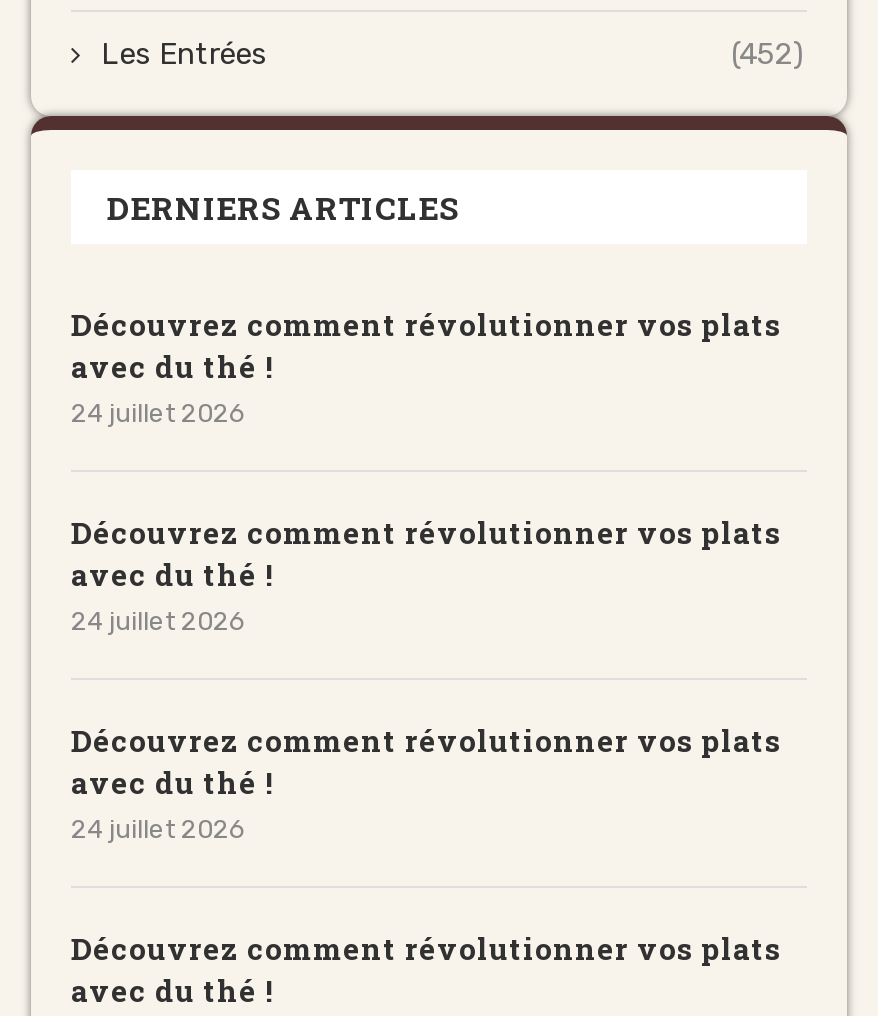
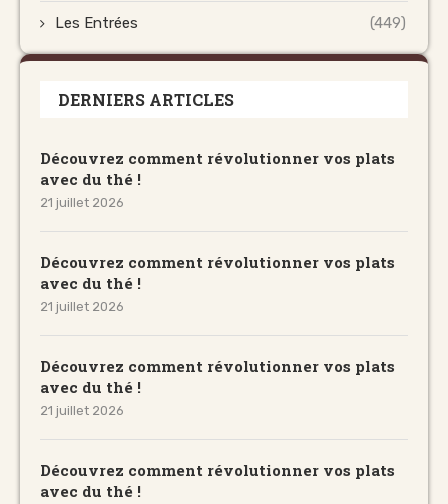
- (452)
+ (449)

- 24 juillet 2026
+ 21 juillet 2026

- 24 juillet 2026
+ 21 juillet 2026

- 24 juillet 2026
+ 21 juillet 2026
